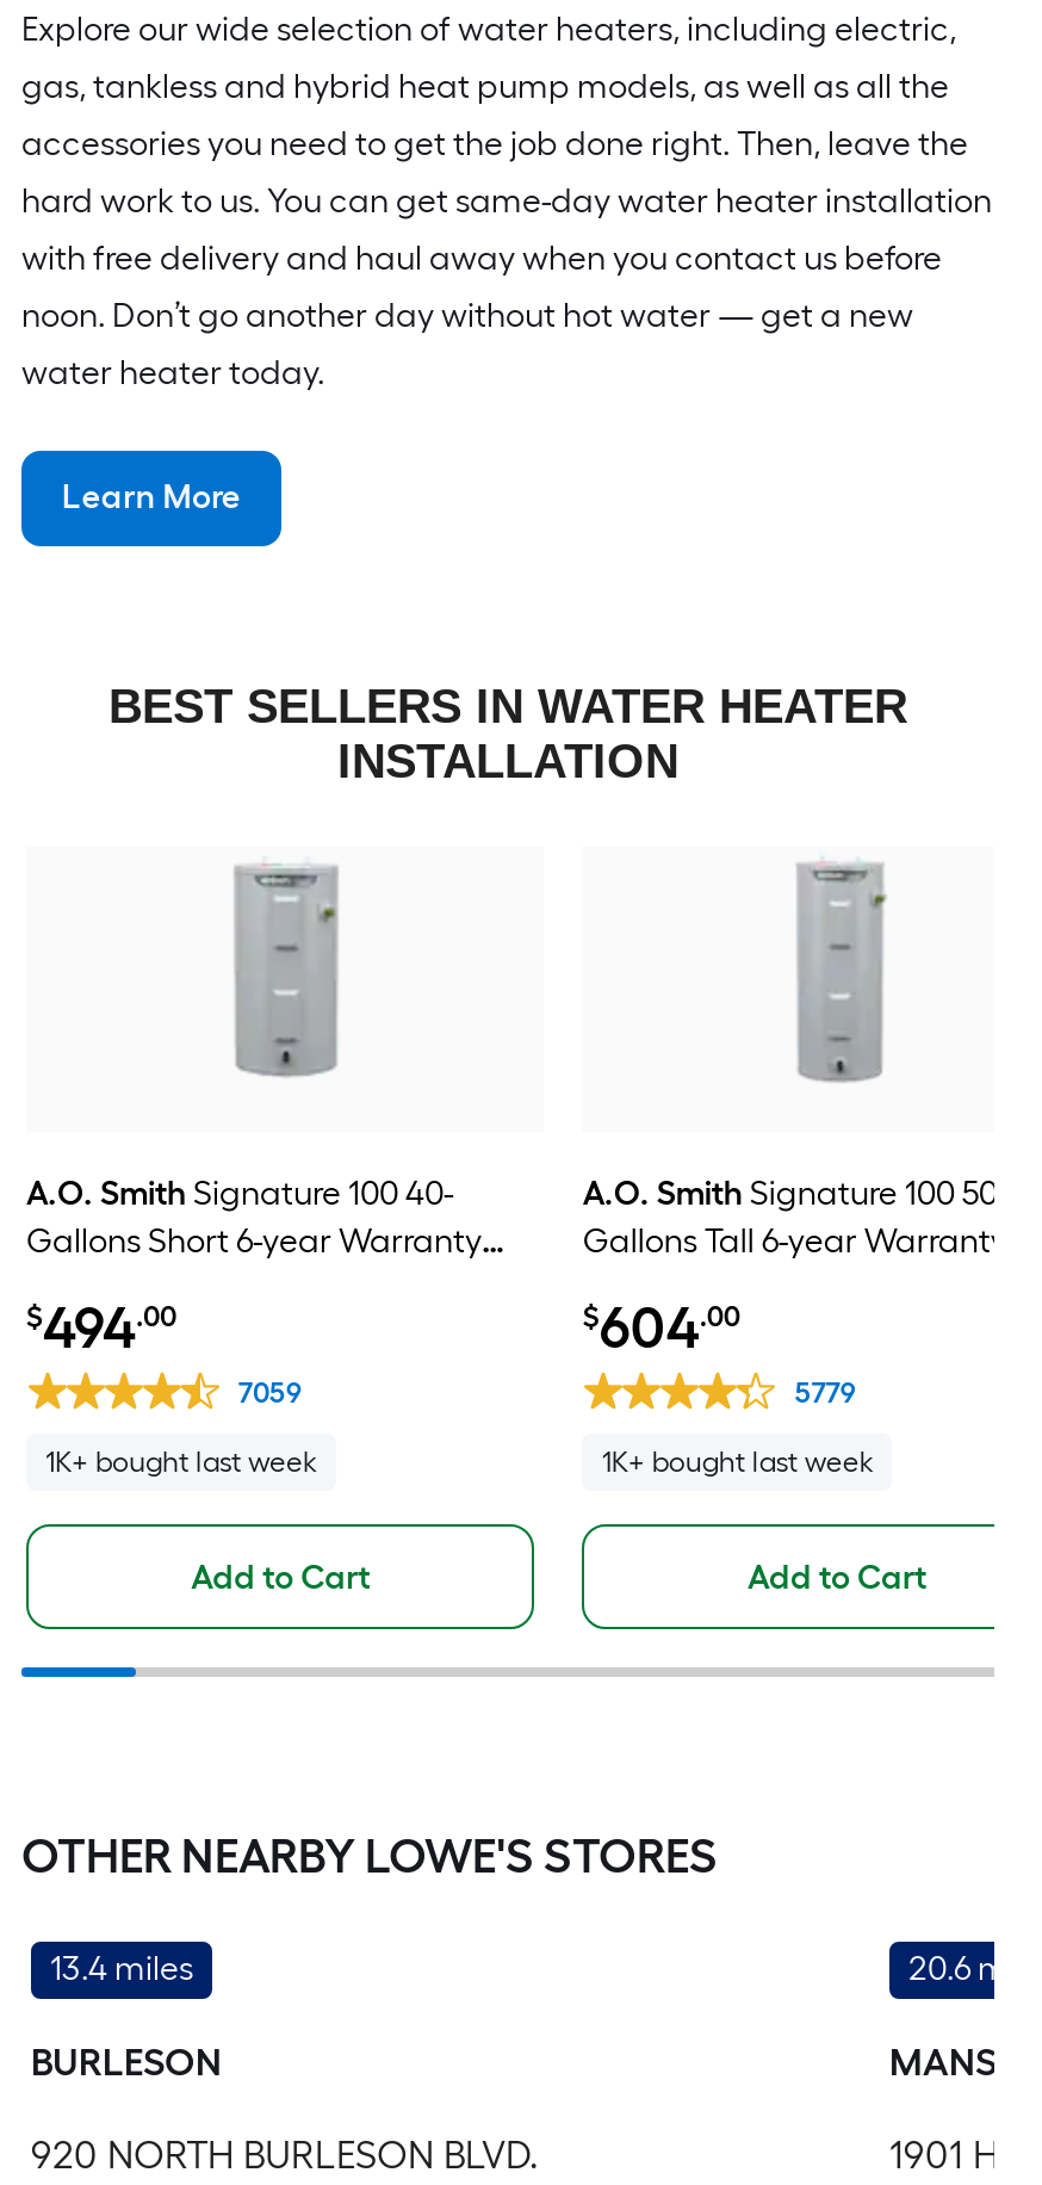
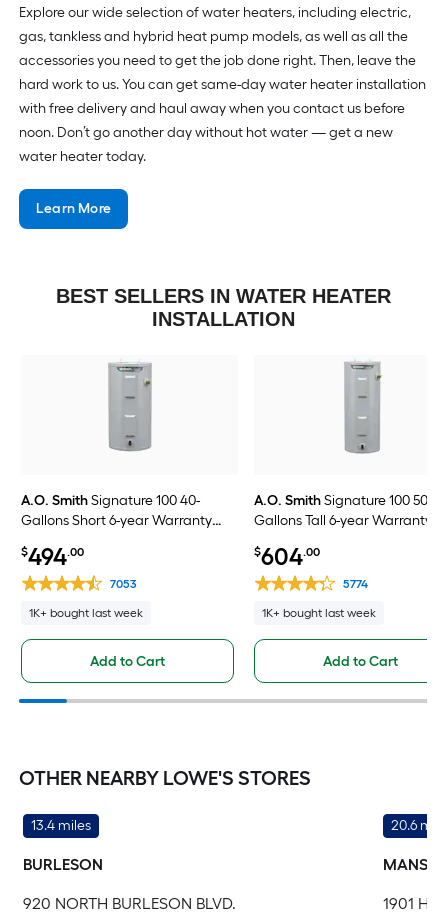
- 7059
+ 7053

- 5779
+ 5774
